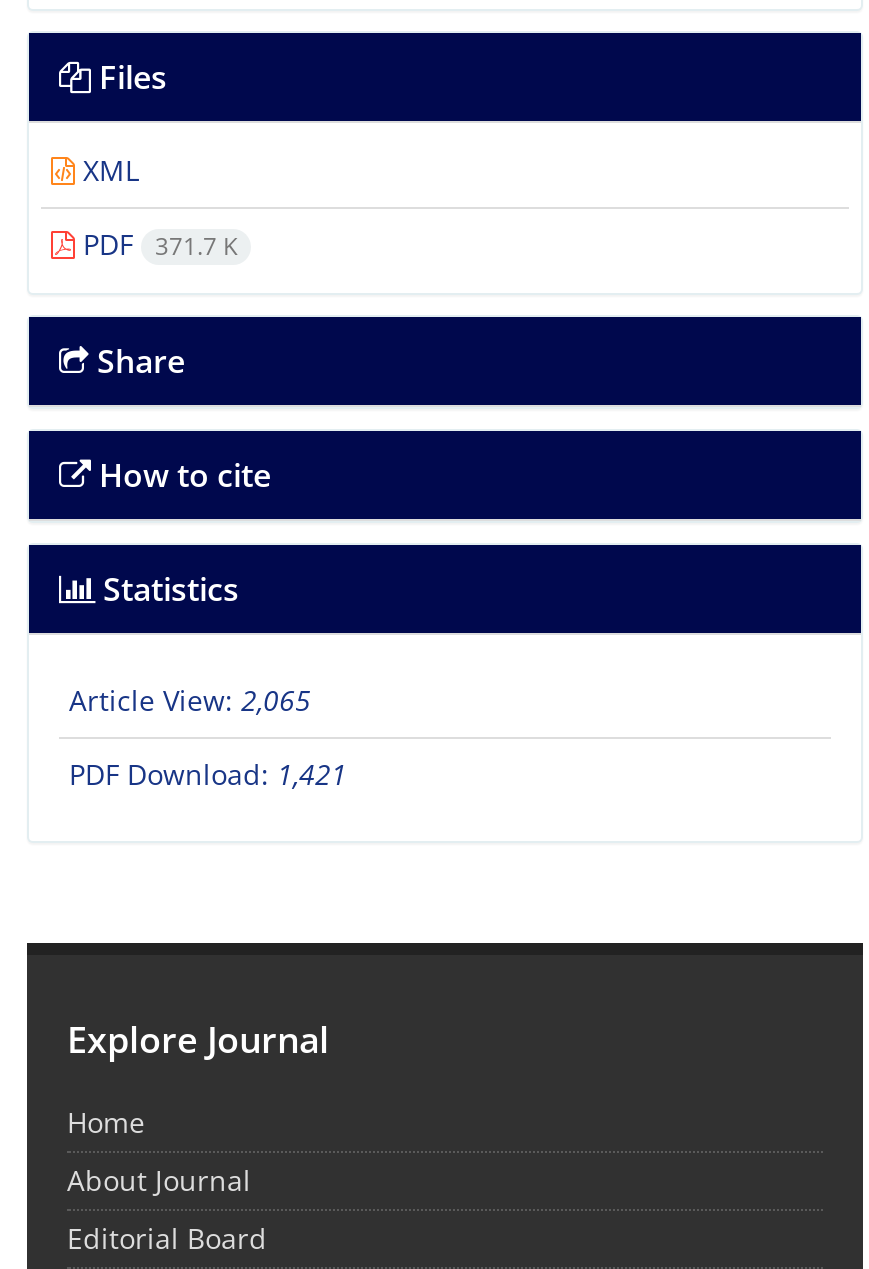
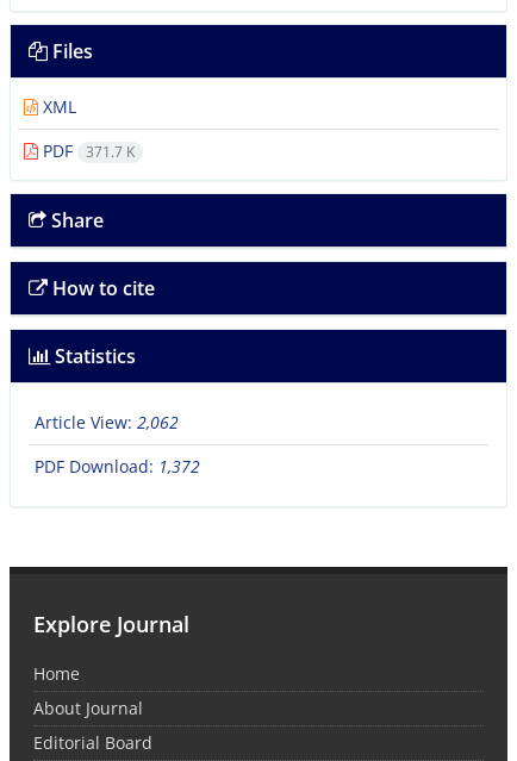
- Article View: 2,065
+ Article View: 2,062

- PDF Download: 1,421
+ PDF Download: 1,372
